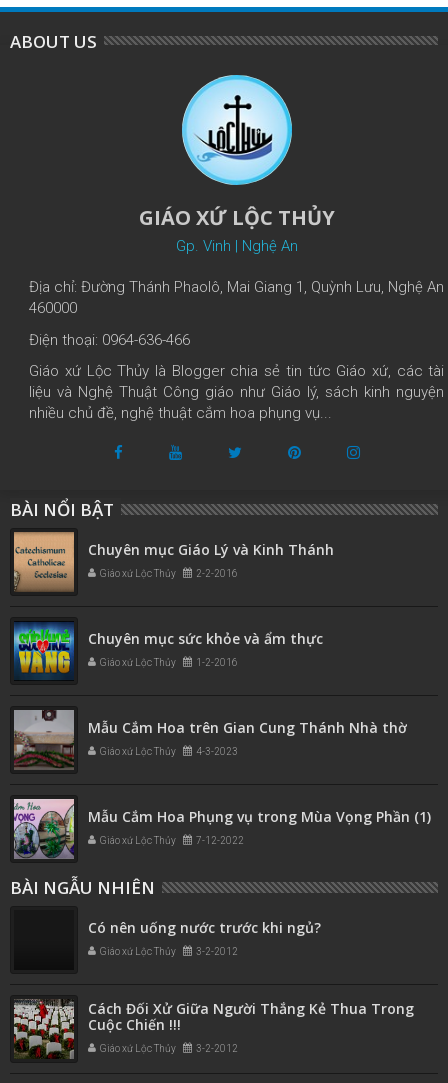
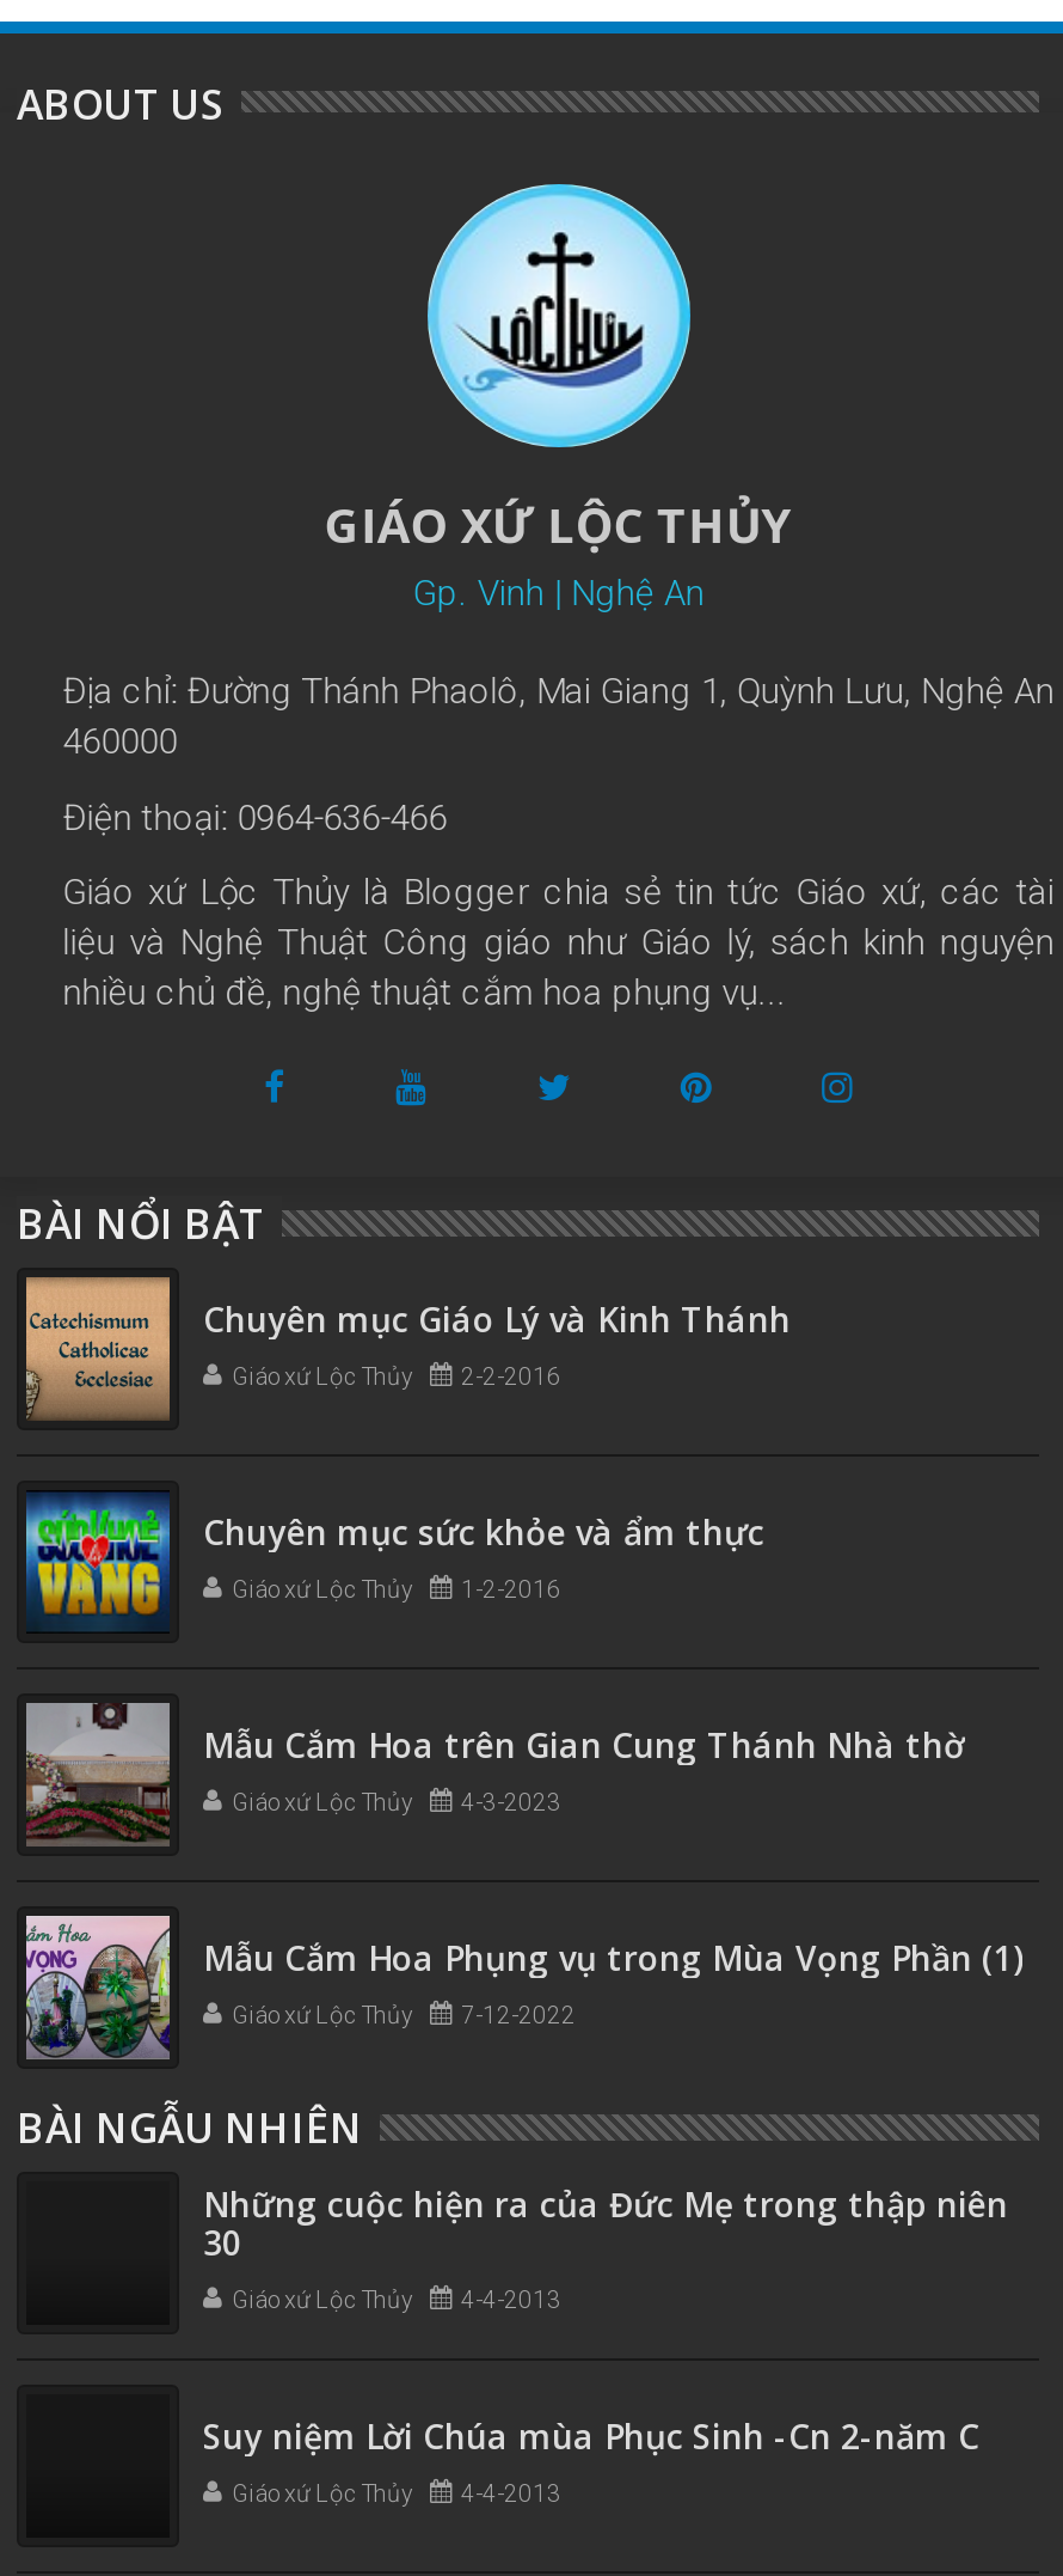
- Có nên uống nước trước khi ngủ?
+ Những cuộc hiện ra của Đức Mẹ trong thập niên
+ 30

- Giáo xứ Lộc Thủy 3-2-2012
+ Giáo xứ Lộc Thủy 4-4-2013

- [image]

- Cách Đối Xử Giữa Người Thắng Kẻ Thua Trong
- Cuộc Chiến !!!
+ Suy niệm Lời Chúa mùa Phục Sinh -Cn 2-năm C

- Giáo xứ Lộc Thủy 3-2-2012
+ Giáo xứ Lộc Thủy 4-4-2013
